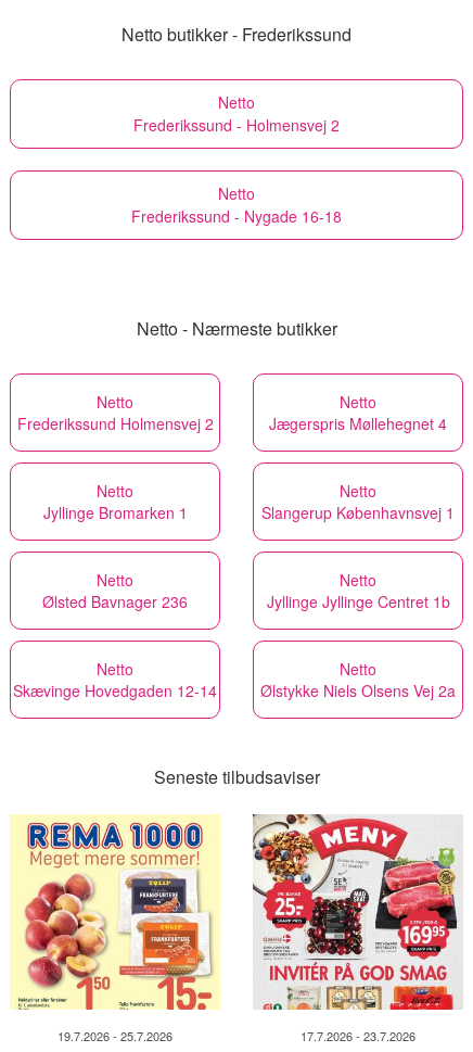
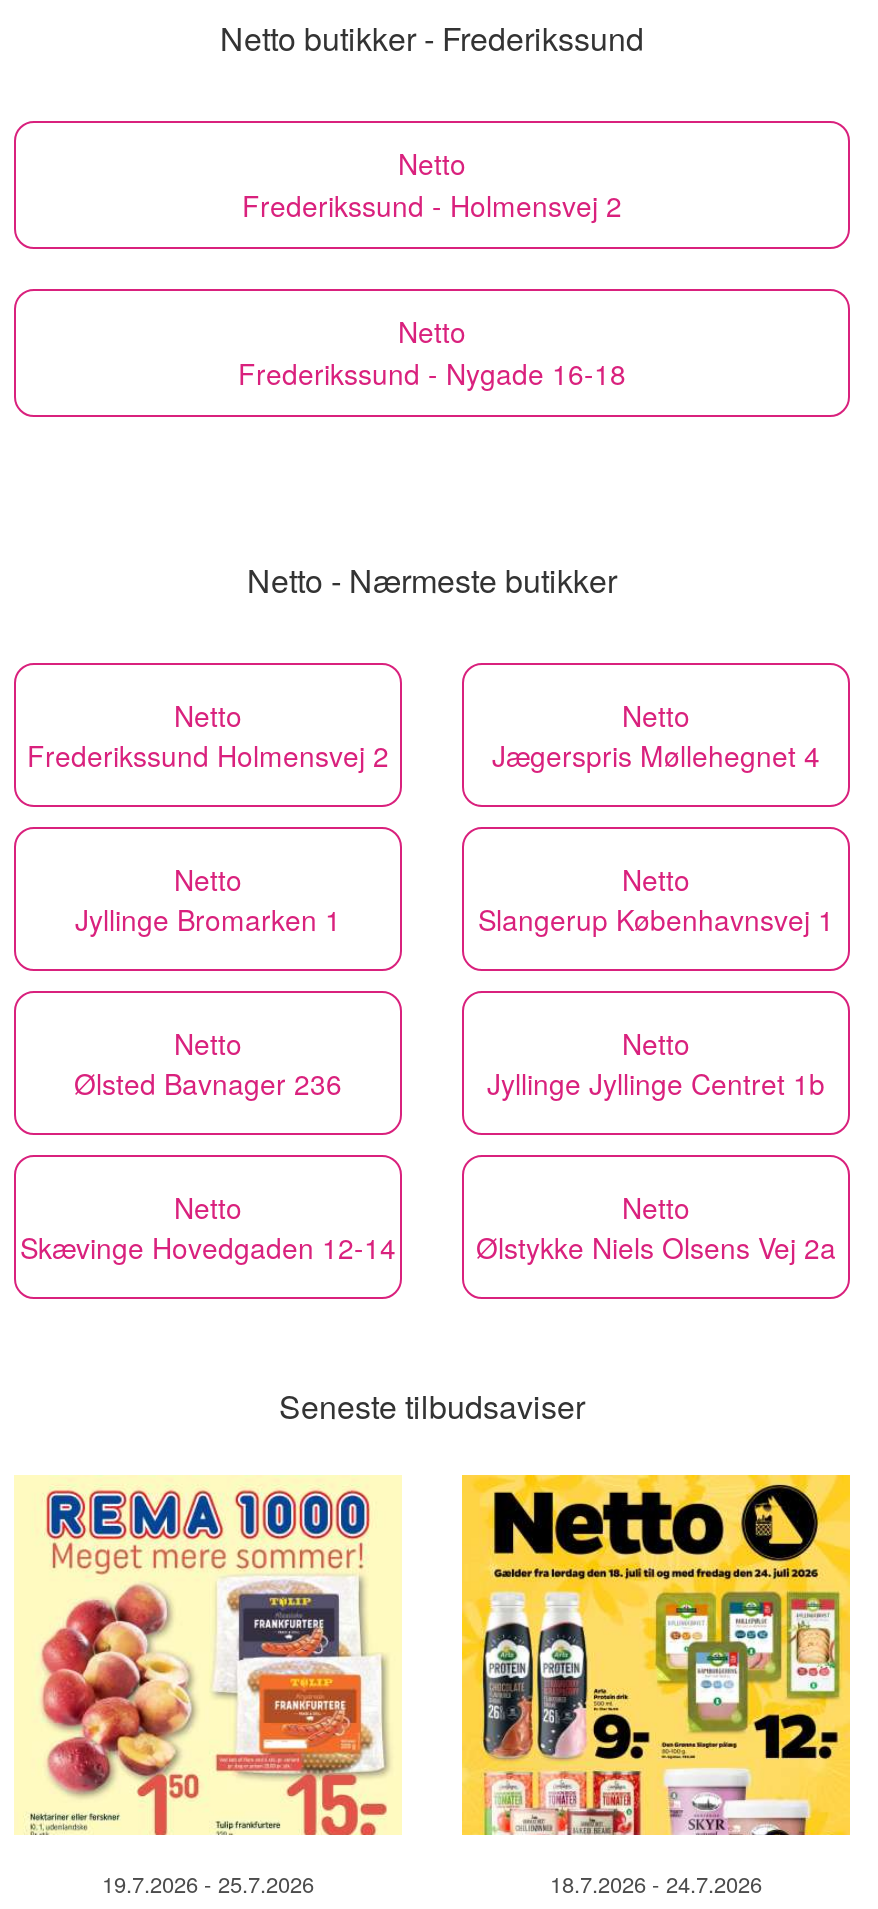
- [image]
- 17.7.2026 - 23.7.2026
+ [image]
+ 18.7.2026 - 24.7.2026
